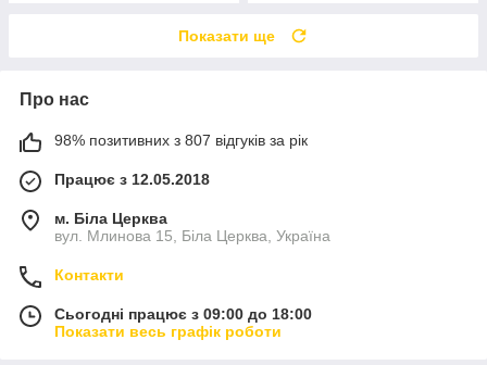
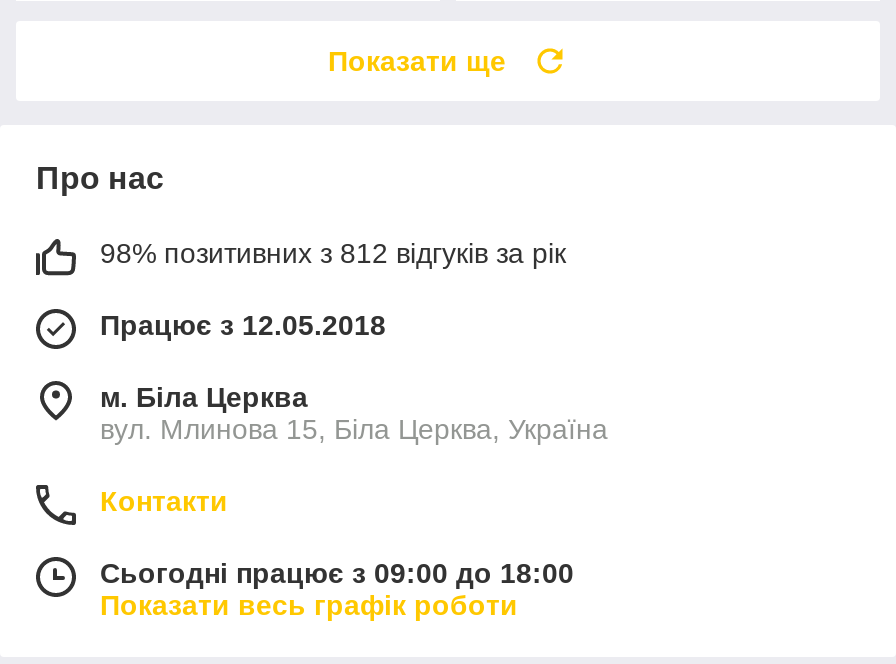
- 98% позитивних з 807 відгуків за рік
+ 98% позитивних з 812 відгуків за рік
